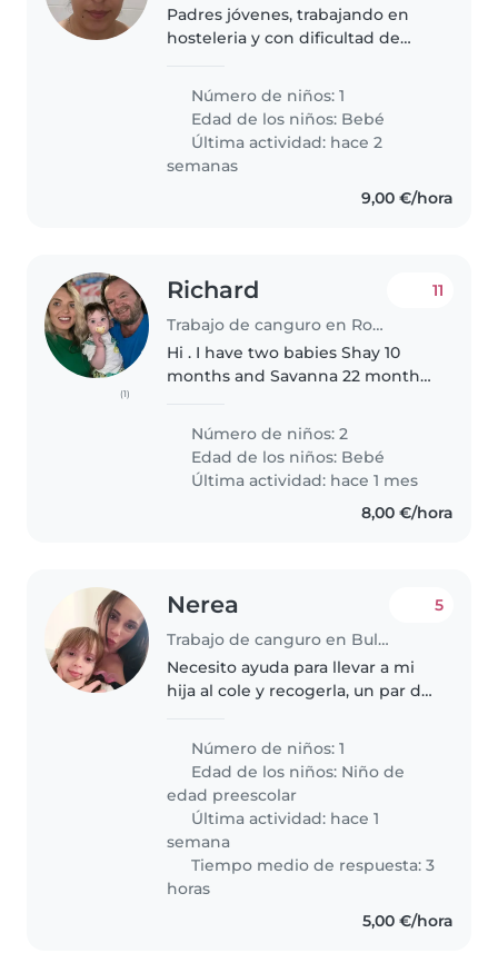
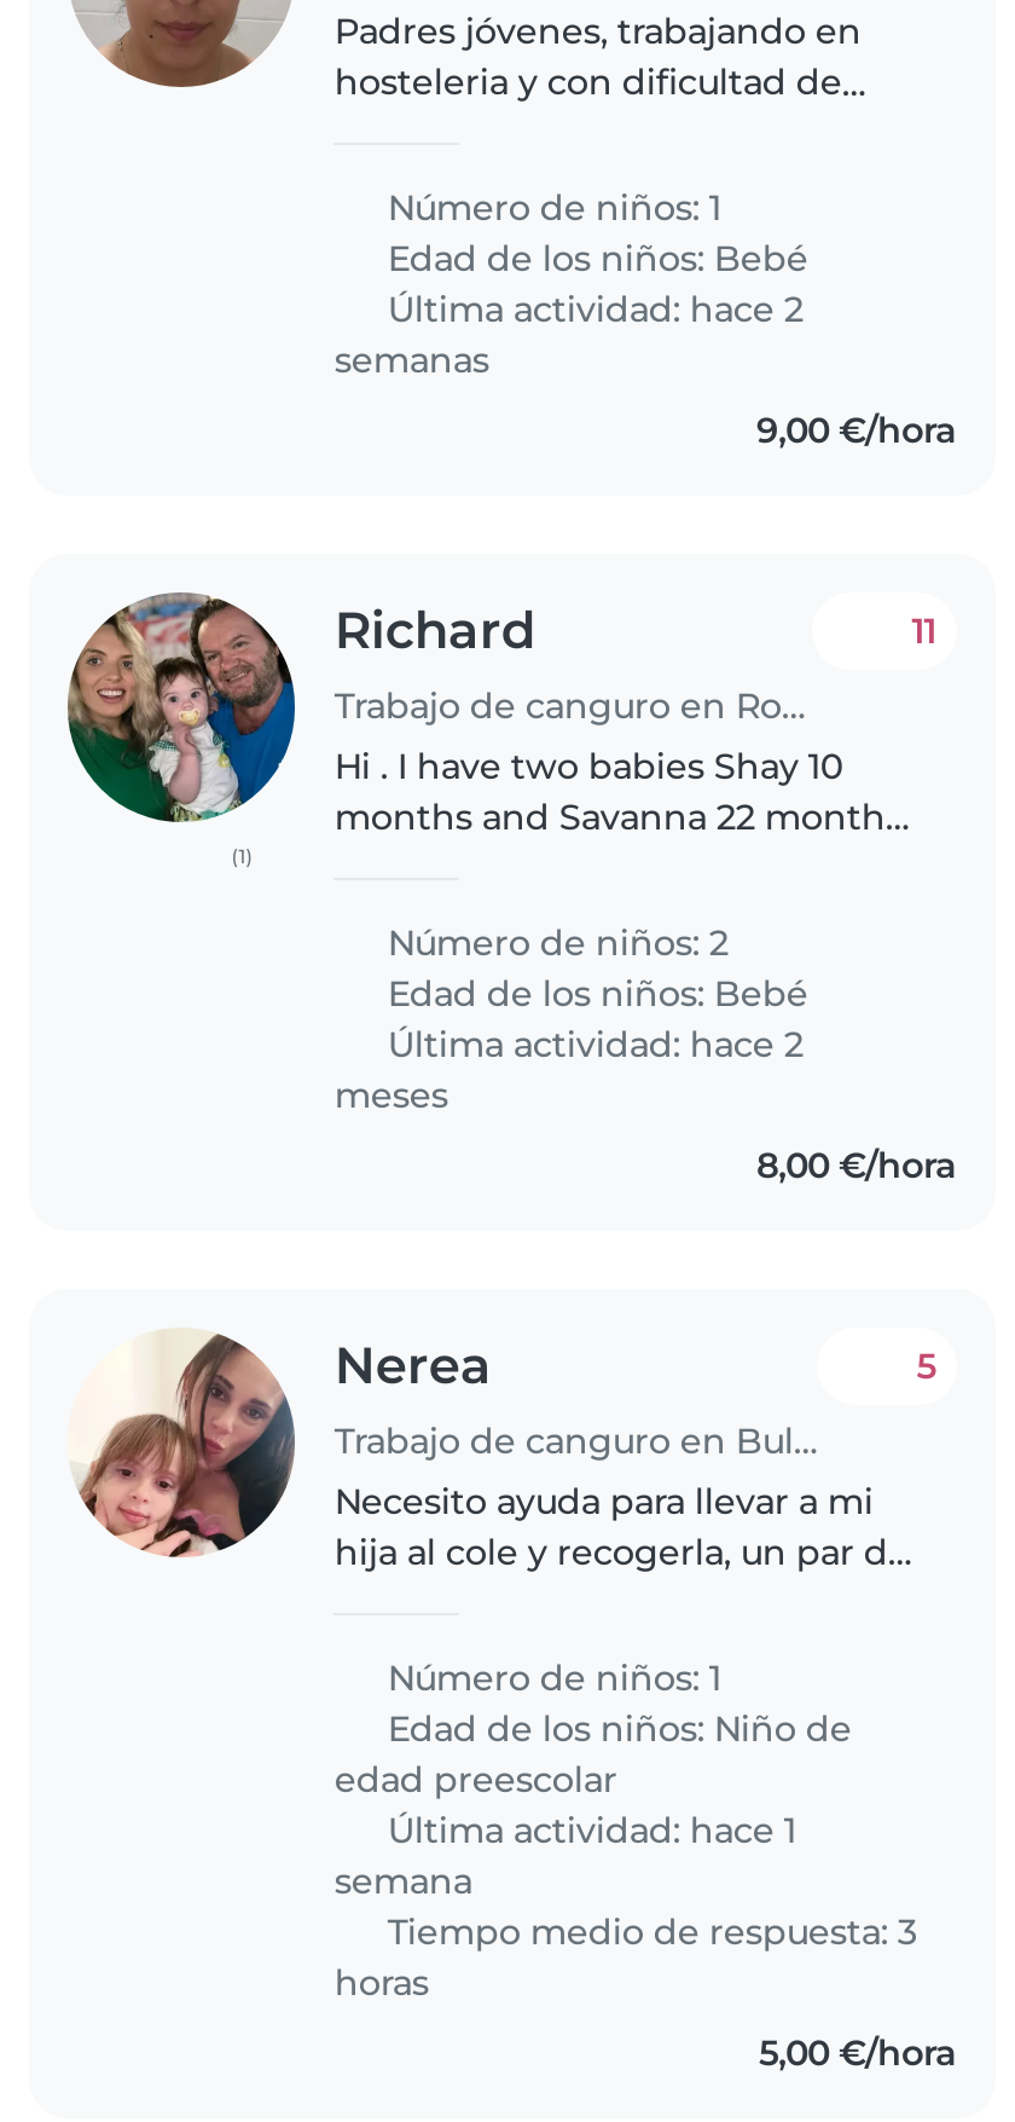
- Última actividad: hace 1 mes
+ Última actividad: hace 2
+ meses
